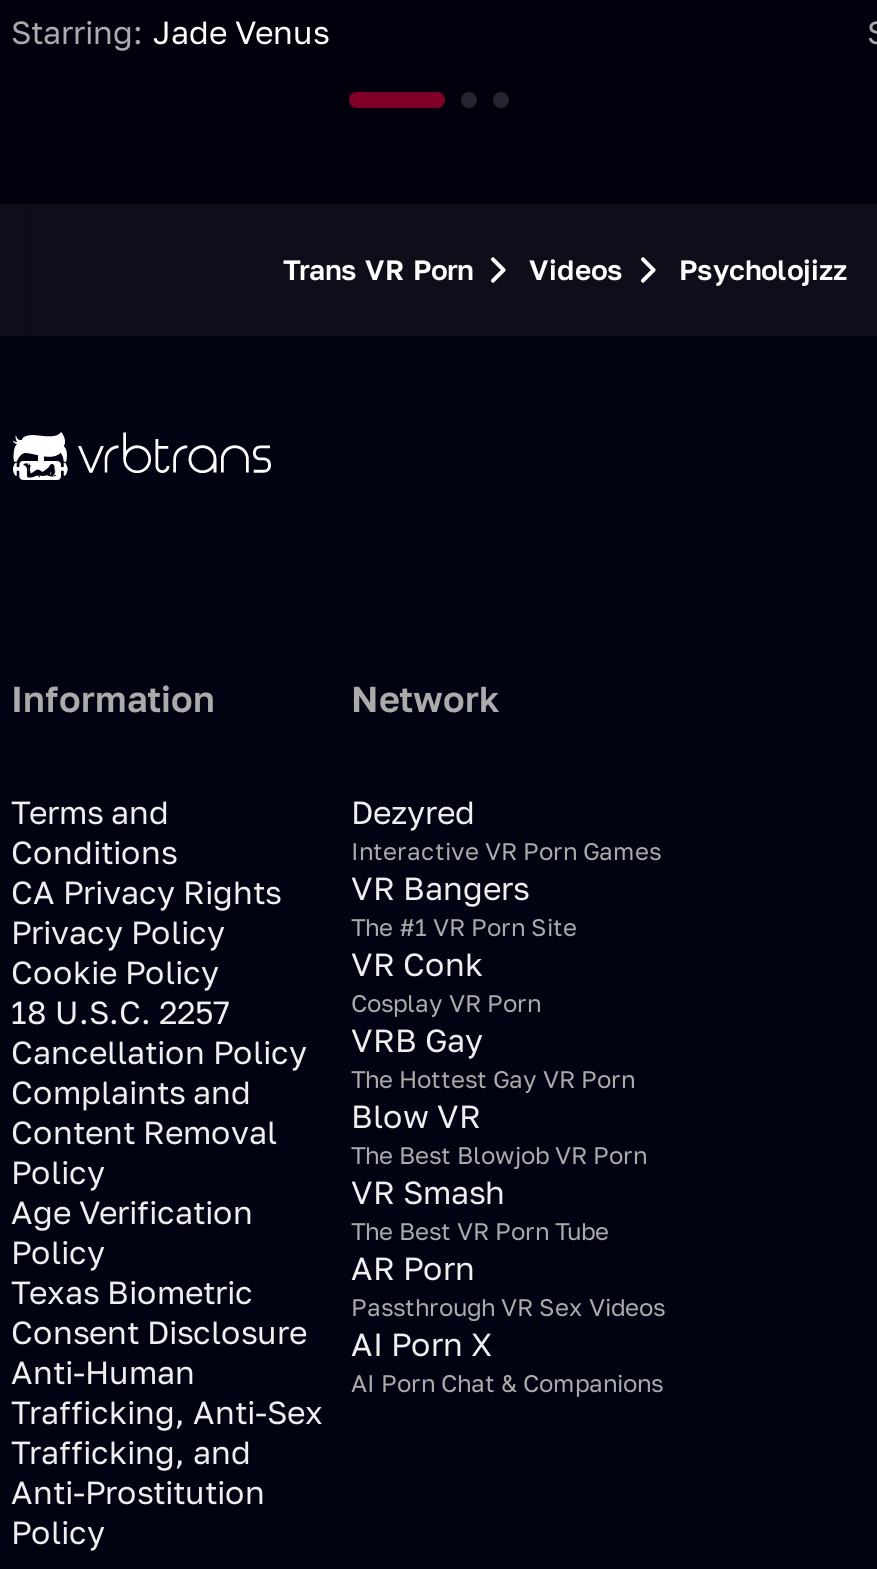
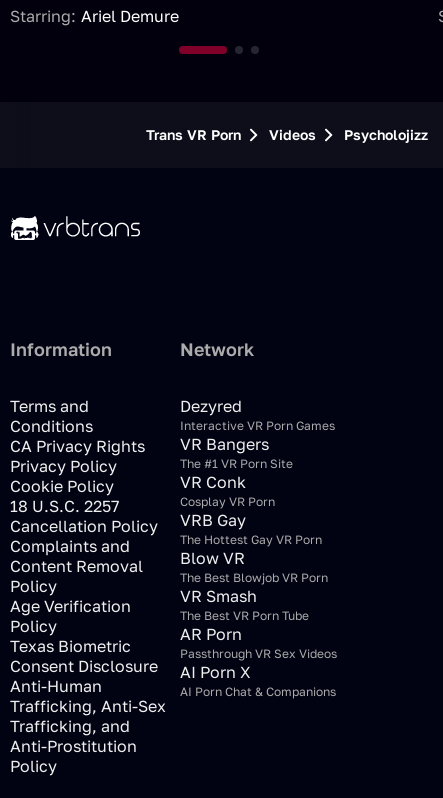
- Starring: Jade Venus
+ Starring: Ariel Demure
